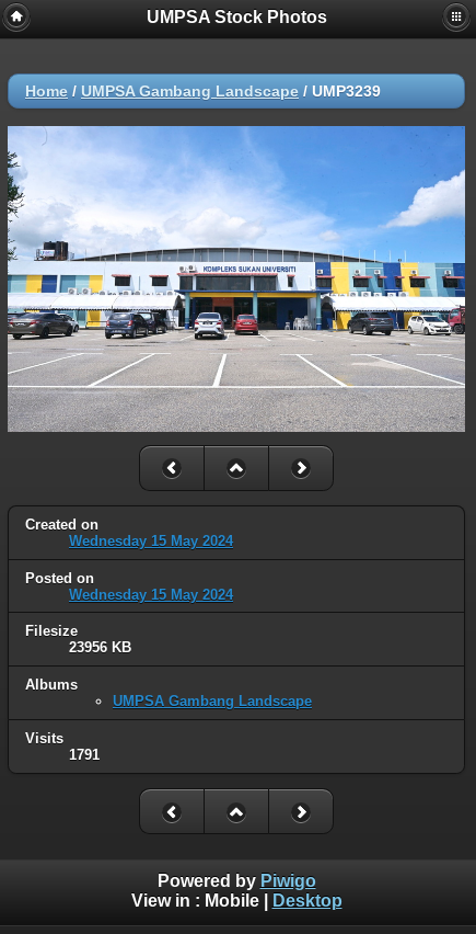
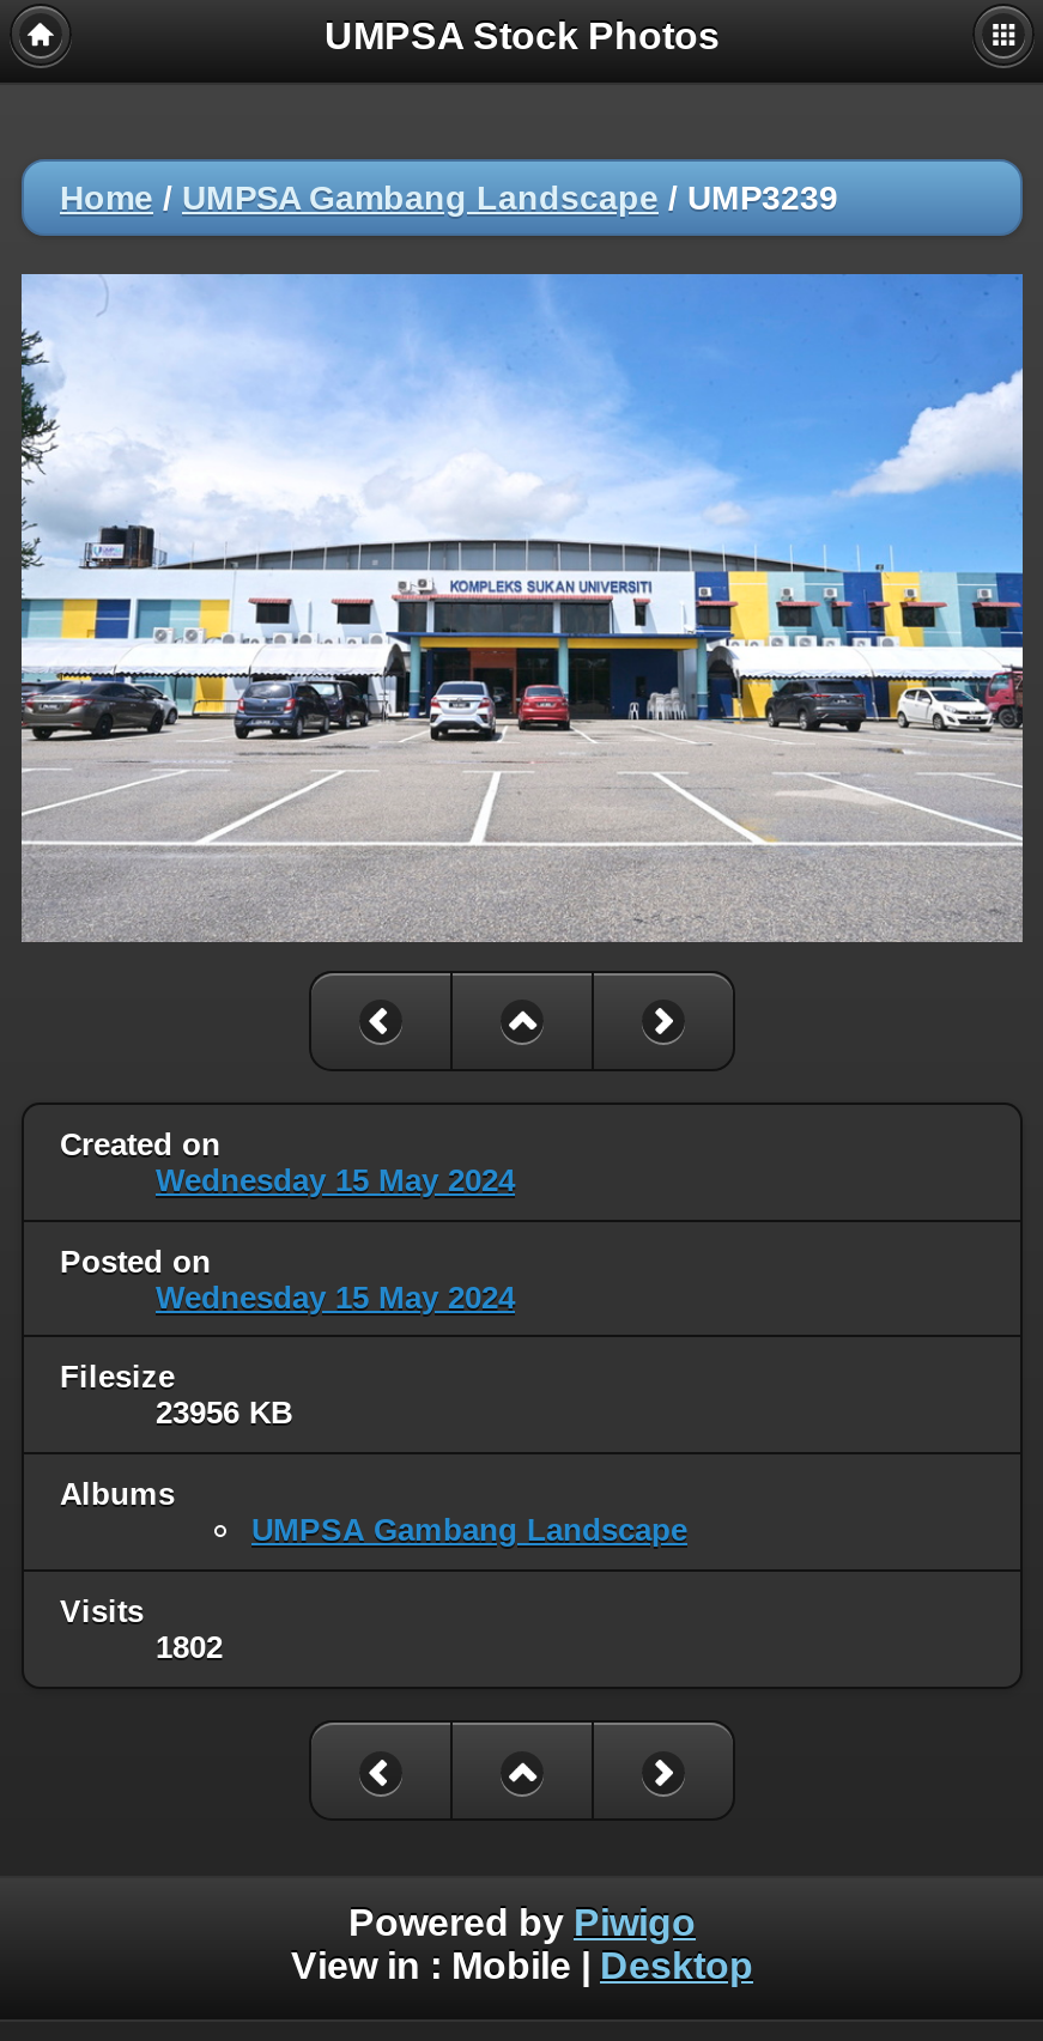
- 1791
+ 1802
